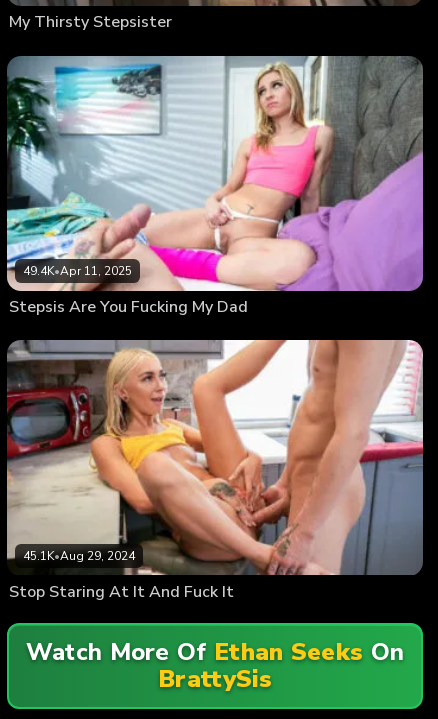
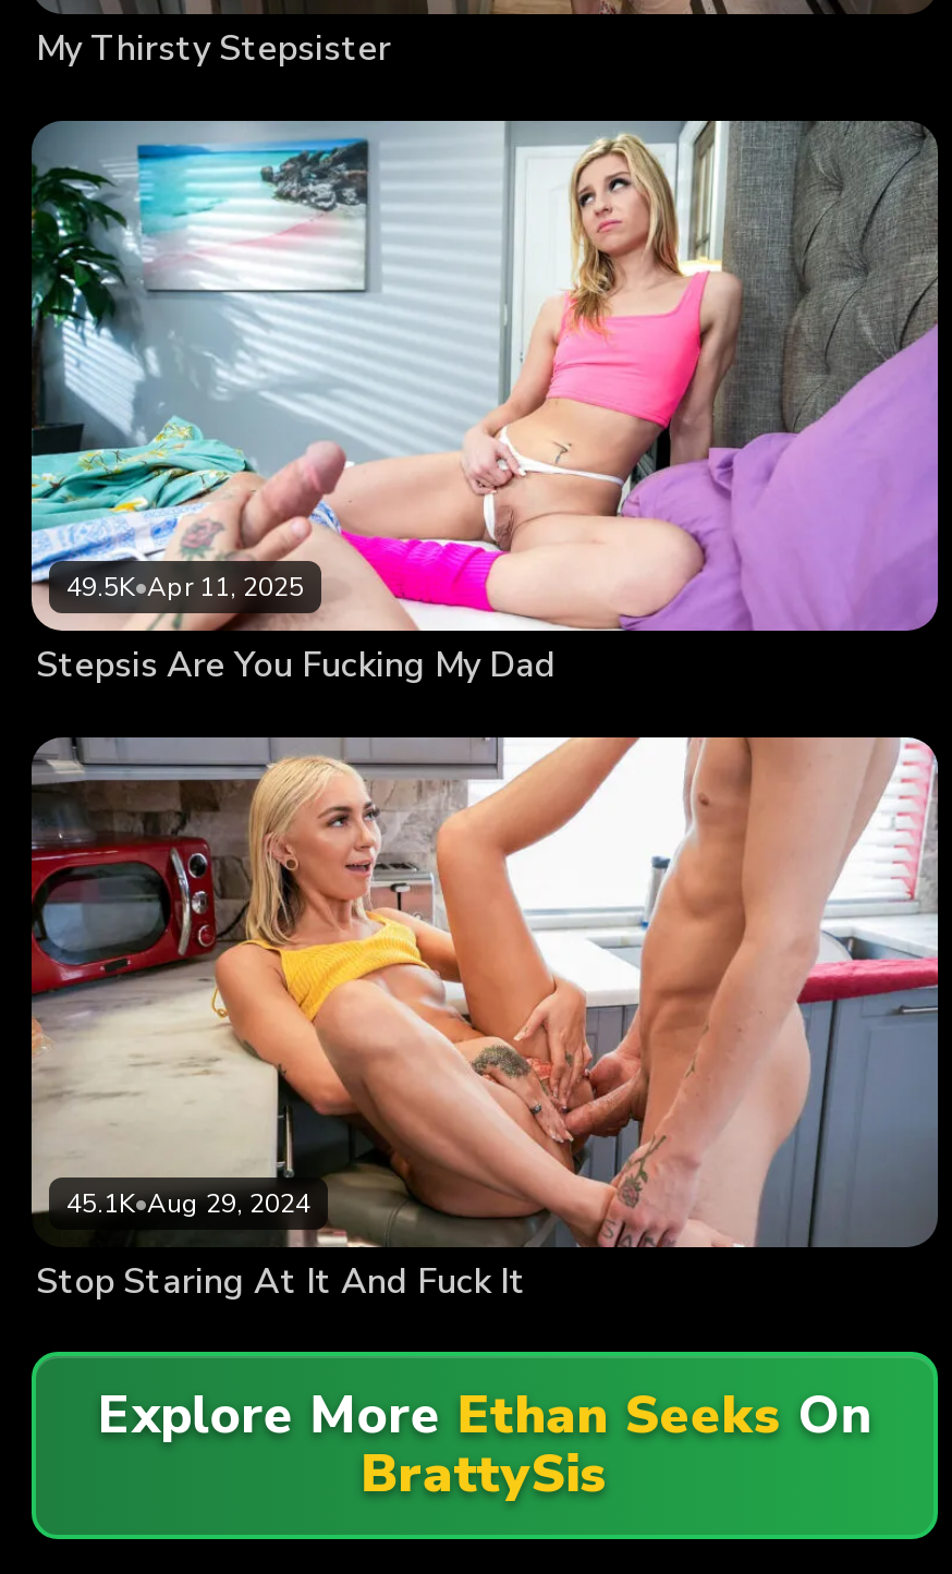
- 49.4K•Apr 11, 2025
+ 49.5K•Apr 11, 2025

- Watch More Of Ethan Seeks On
+ Explore More Ethan Seeks On
